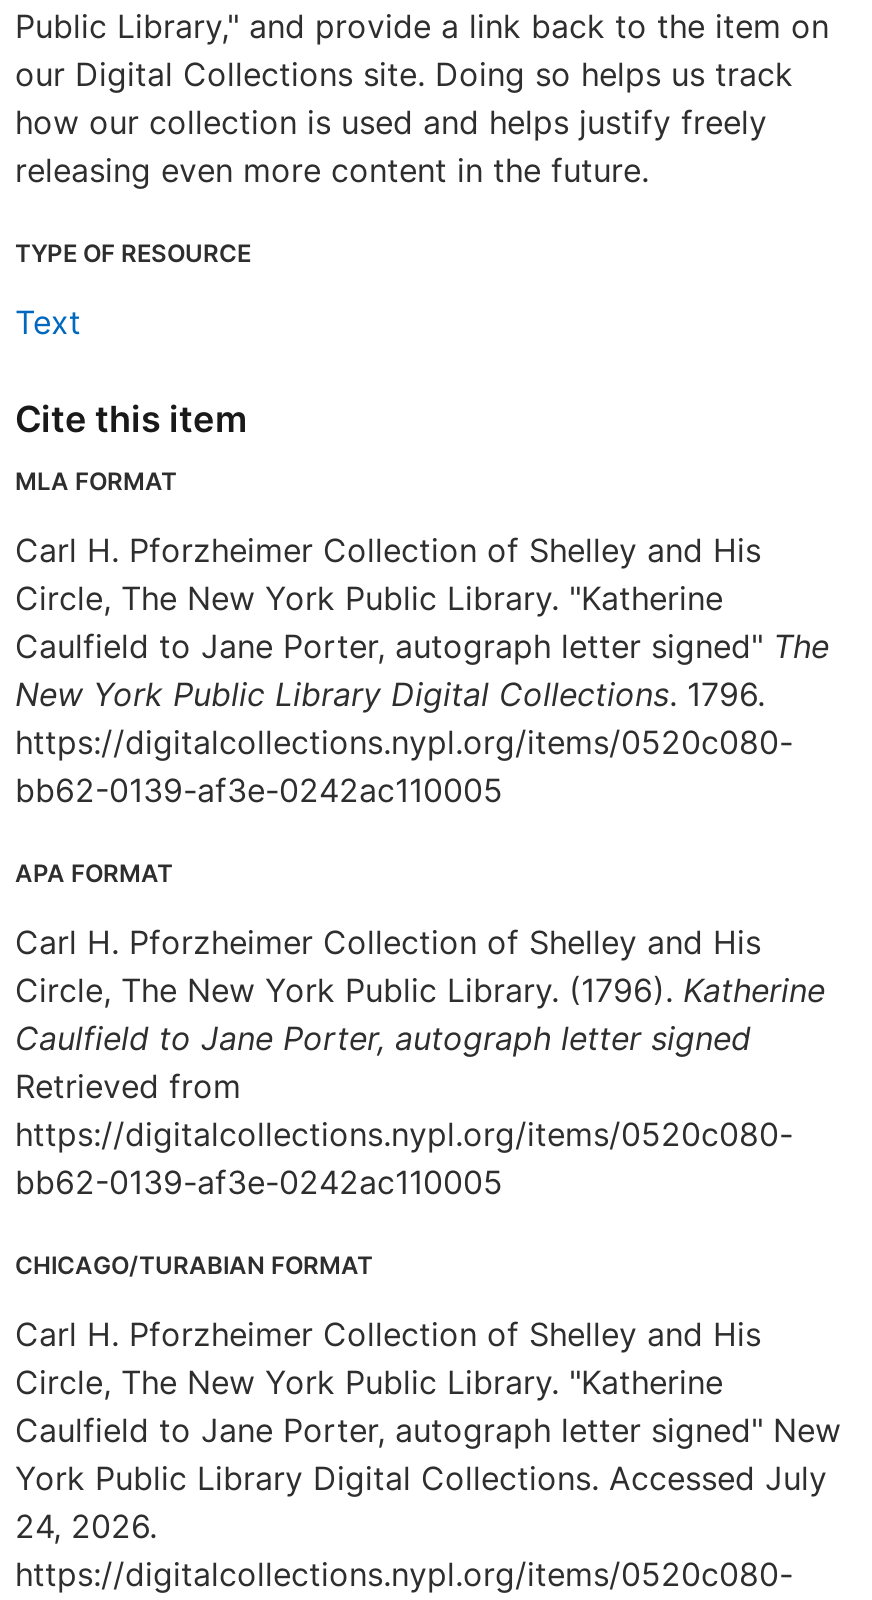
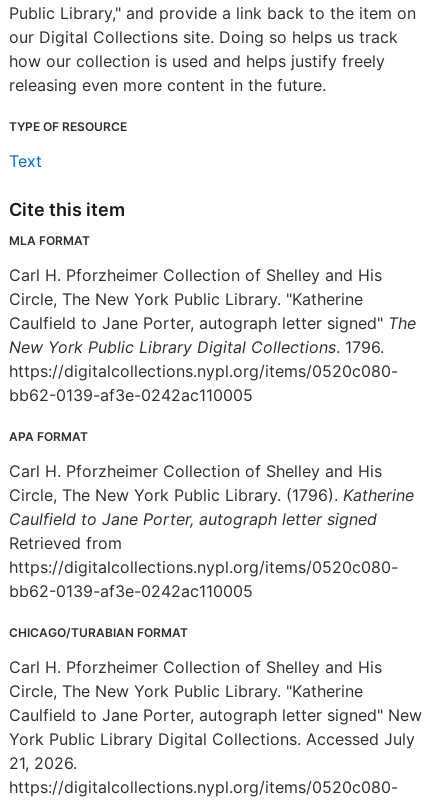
- 24, 2026.
+ 21, 2026.
